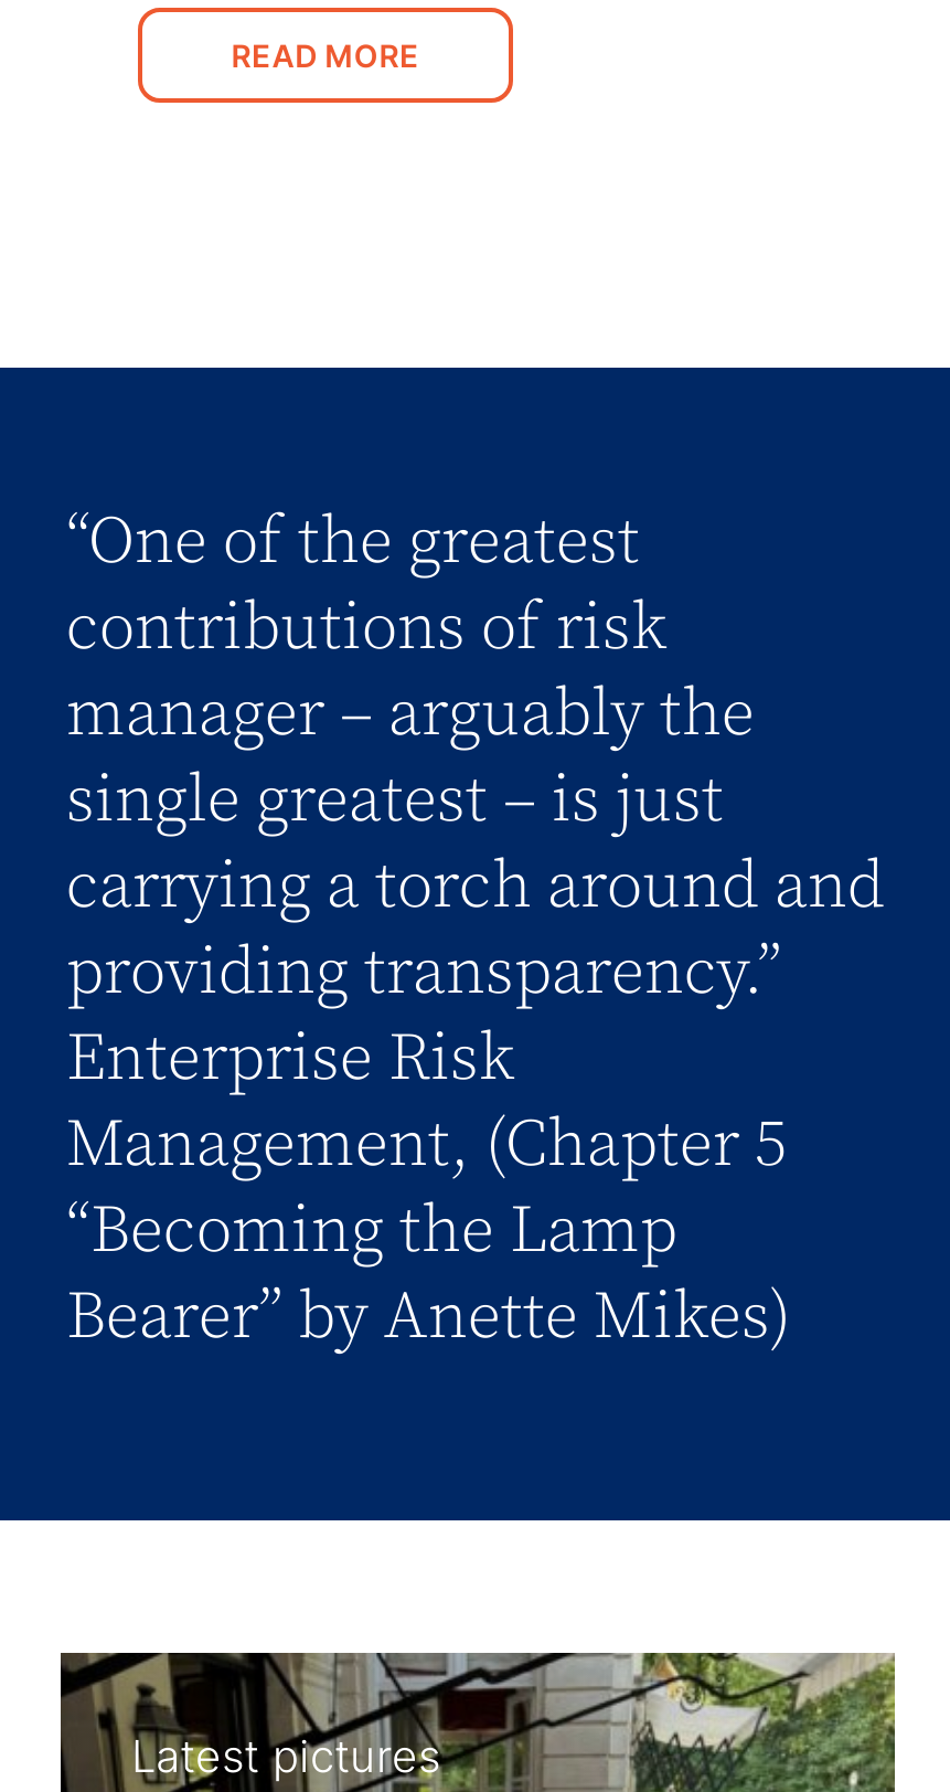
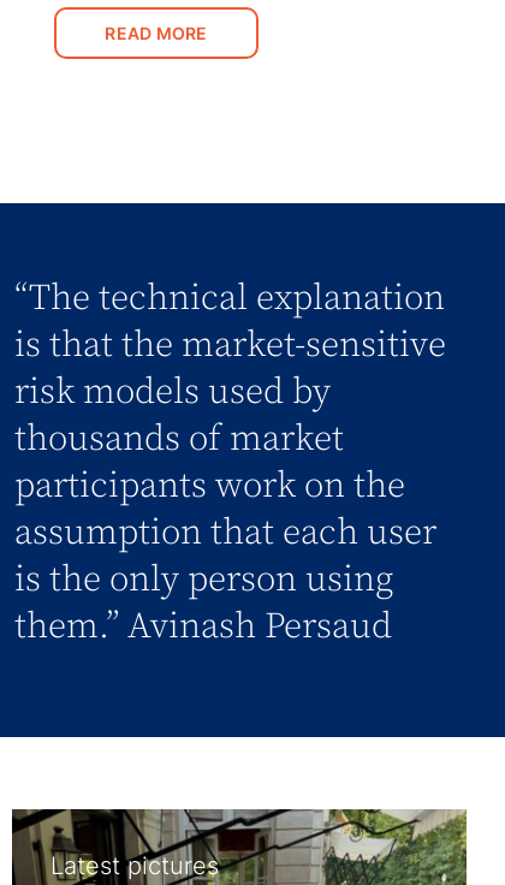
- “One of the greatest
- contributions of risk
- manager – arguably the
- single greatest – is just
- carrying a torch around and
- providing transparency.”
- Enterprise Risk
- Management, (Chapter 5
- “Becoming the Lamp
- Bearer” by Anette Mikes)
+ “The technical explanation
+ is that the market-sensitive
+ risk models used by
+ thousands of market
+ participants work on the
+ assumption that each user
+ is the only person using
+ them.” Avinash Persaud
